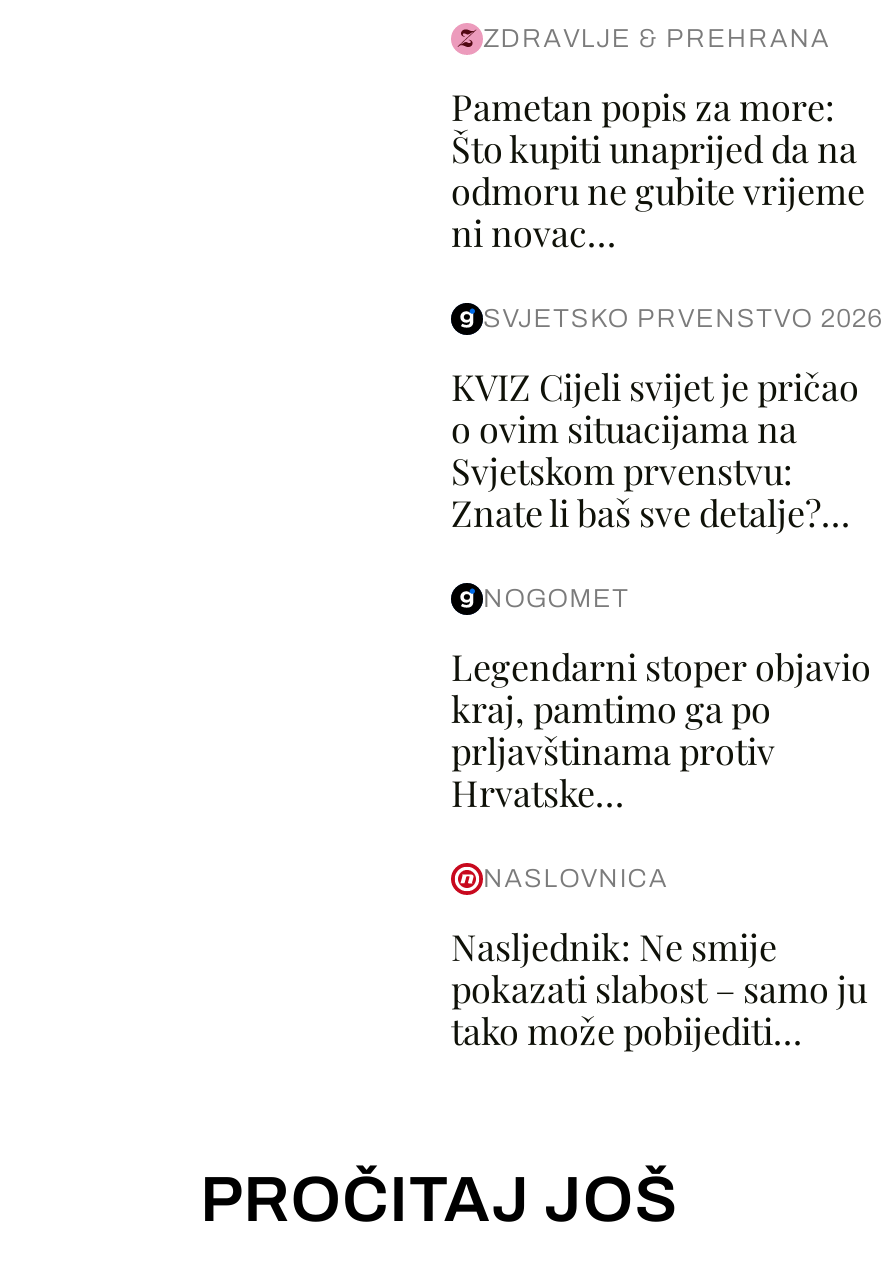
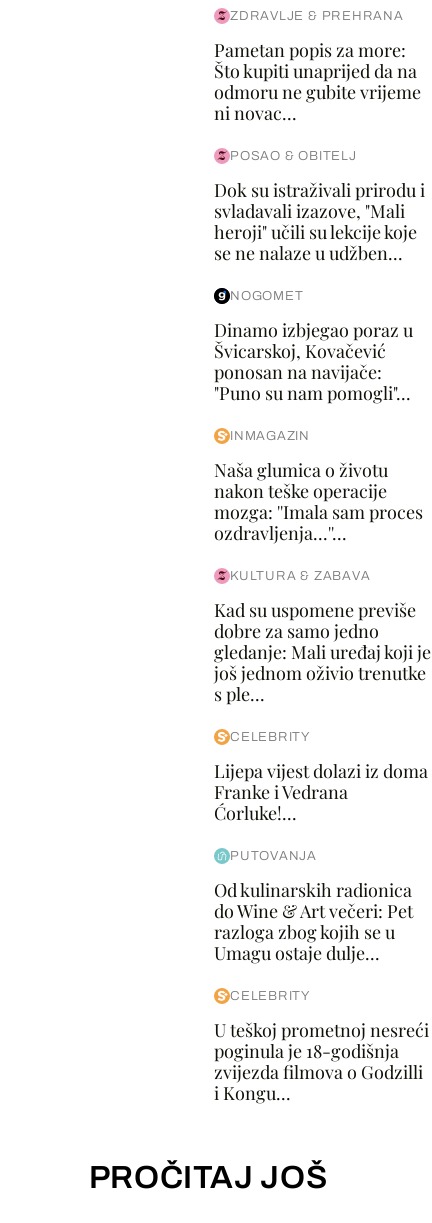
- SVJETSKO PRVENSTVO 2026
+ POSAO & OBITELJ

- KVIZ Cijeli svijet je pričao
- o ovim situacijama na
- Svjetskom prvenstvu:
- Znate li baš sve detalje?...
+ Dok su istraživali prirodu i
+ svladavali izazove, "Mali
+ heroji" učili su lekcije koje
+ se ne nalaze u udžben...

- Legendarni stoper objavio
- kraj, pamtimo ga po
- prljavštinama protiv
- Hrvatske...
- NASLOVNICA
- Nasljednik: Ne smije
- pokazati slabost – samo ju
- tako može pobijediti...
+ Dinamo izbjegao poraz u
+ Švicarskoj, Kovačević
+ ponosan na navijače:
+ "Puno su nam pomogli"...
+ INMAGAZIN
+ Naša glumica o životu
+ nakon teške operacije
+ mozga: ''Imala sam proces
+ ozdravljenja...''...
+ KULTURA & ZABAVA
+ Kad su uspomene previše
+ dobre za samo jedno
+ gledanje: Mali uređaj koji je
+ još jednom oživio trenutke
+ s ple...
+ CELEBRITY
+ Lijepa vijest dolazi iz doma
+ Franke i Vedrana
+ Ćorluke!...
+ PUTOVANJA
+ Od kulinarskih radionica
+ do Wine & Art večeri: Pet
+ razloga zbog kojih se u
+ Umagu ostaje dulje...
+ CELEBRITY
+ U teškoj prometnoj nesreći
+ poginula je 18-godišnja
+ zvijezda filmova o Godzilli
+ i Kongu...
